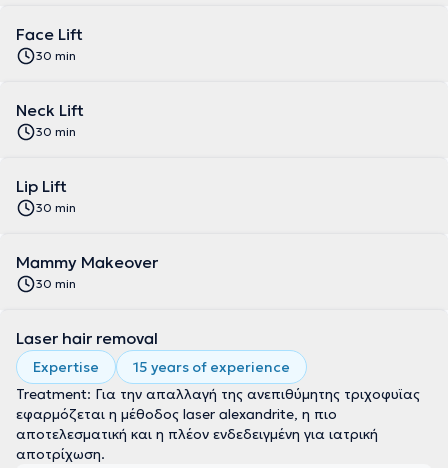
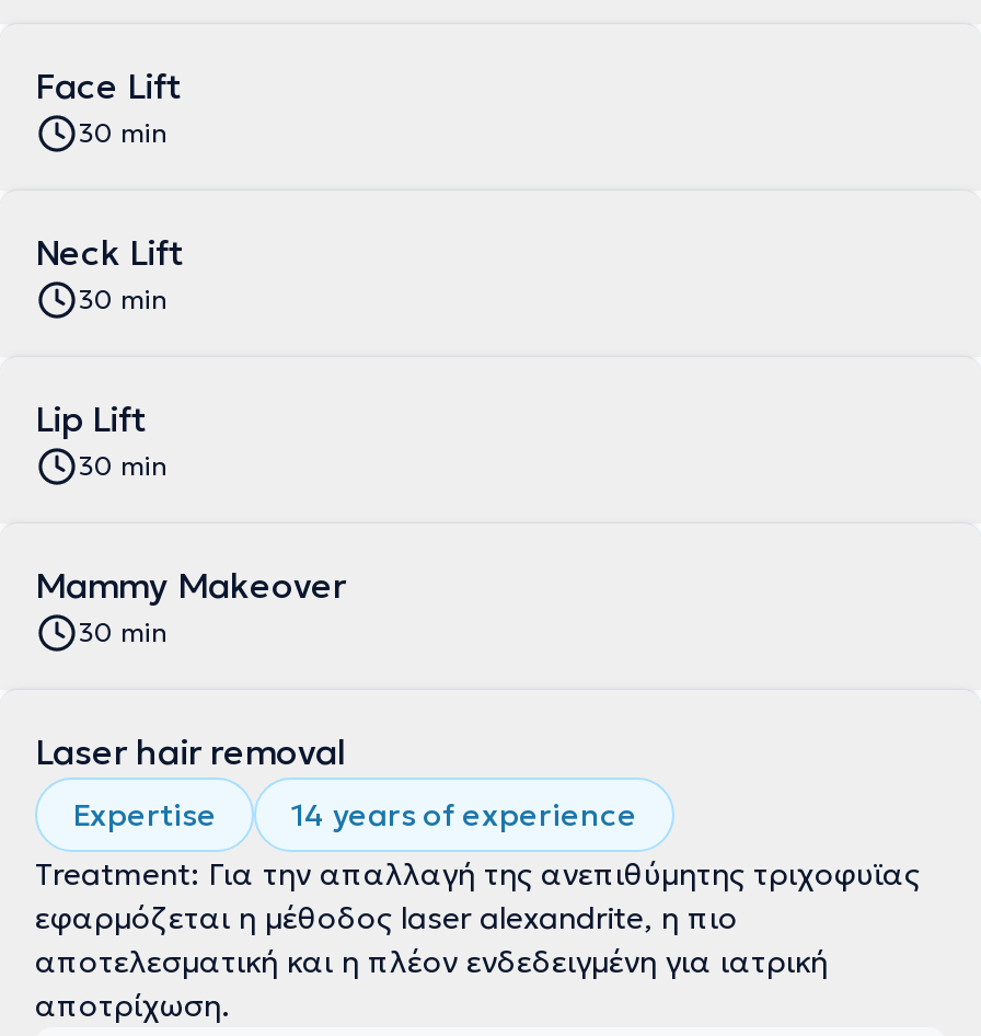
- 15 years of experience
+ 14 years of experience
